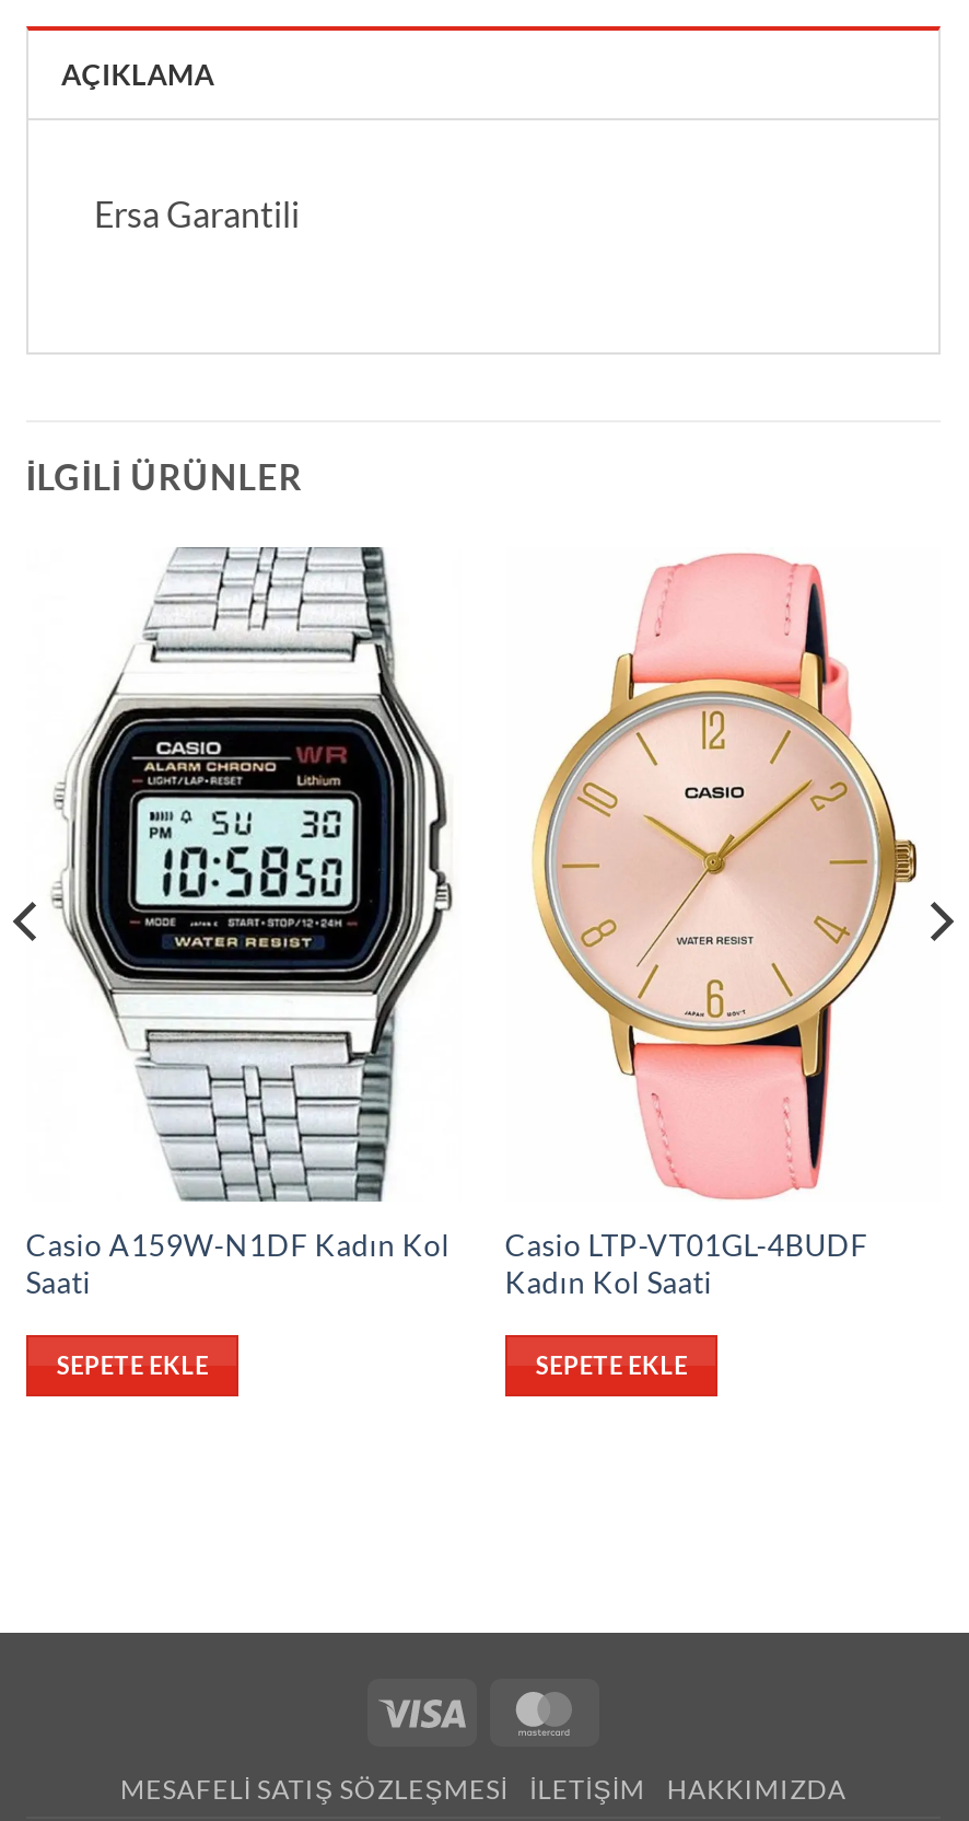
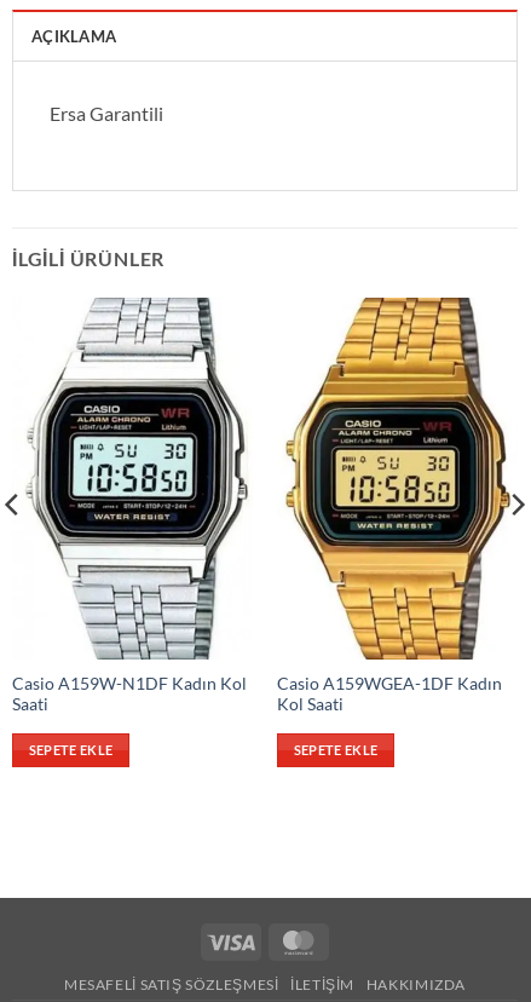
- [image]
- Casio LTP-VT01GL-4BUDF
- Kadın Kol Saati
+ [image]
+ Casio A159WGEA-1DF Kadın
+ Kol Saati
